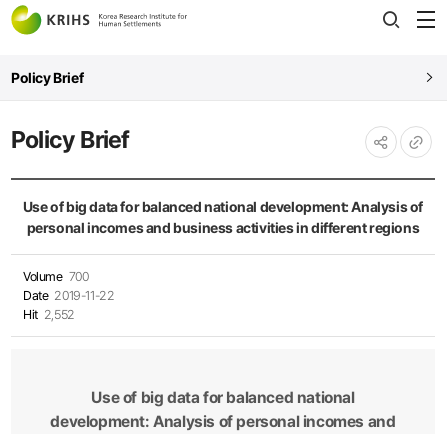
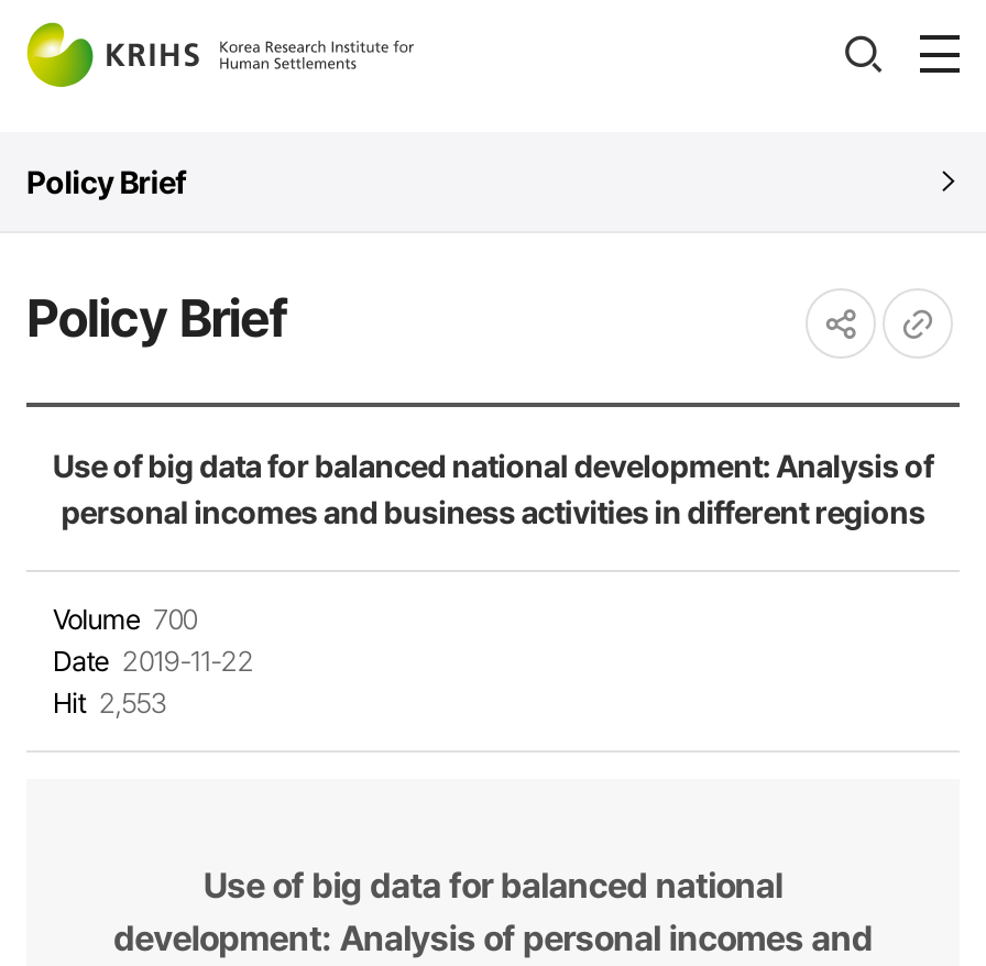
- Hit 2,552
+ Hit 2,553
